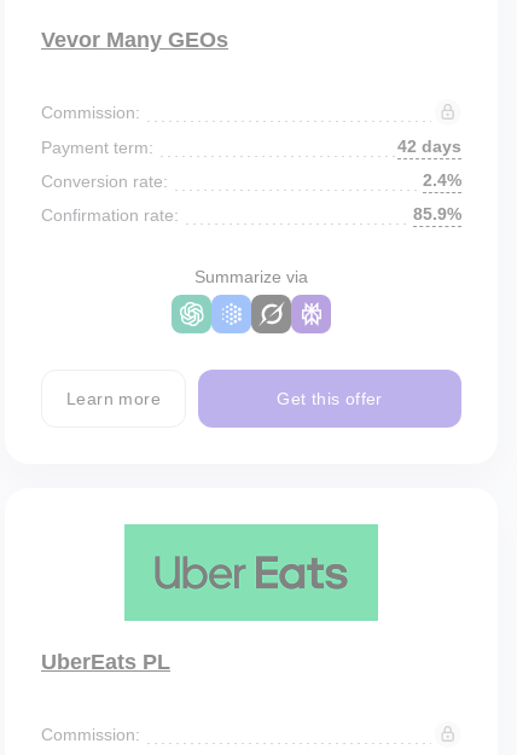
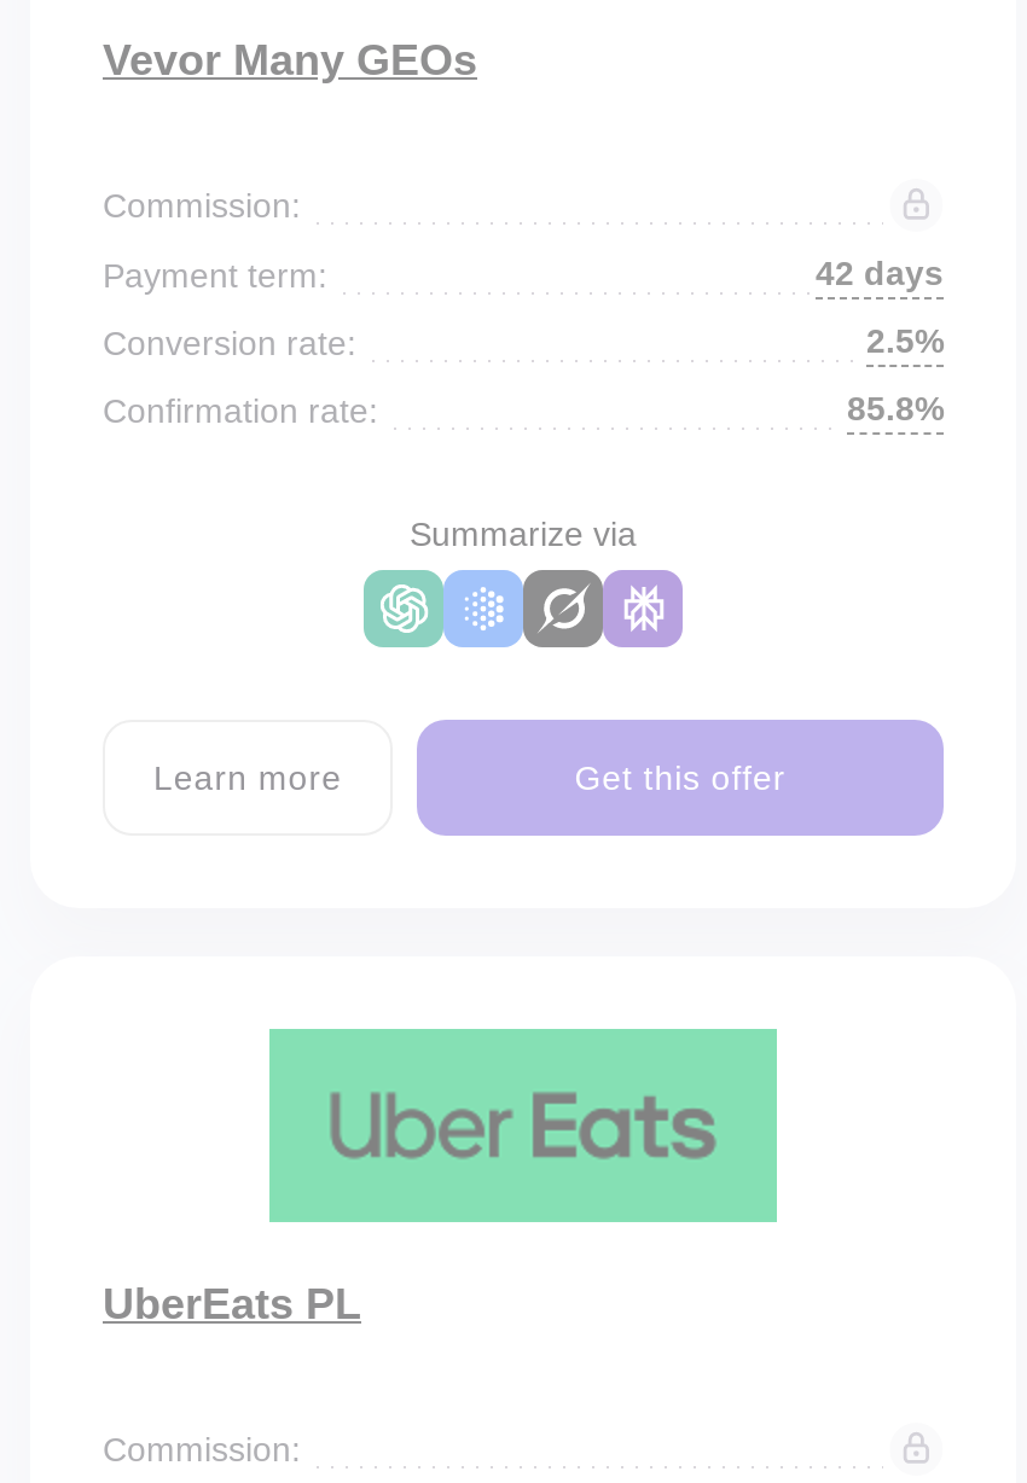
- 2.4%
+ 2.5%

- 85.9%
+ 85.8%
